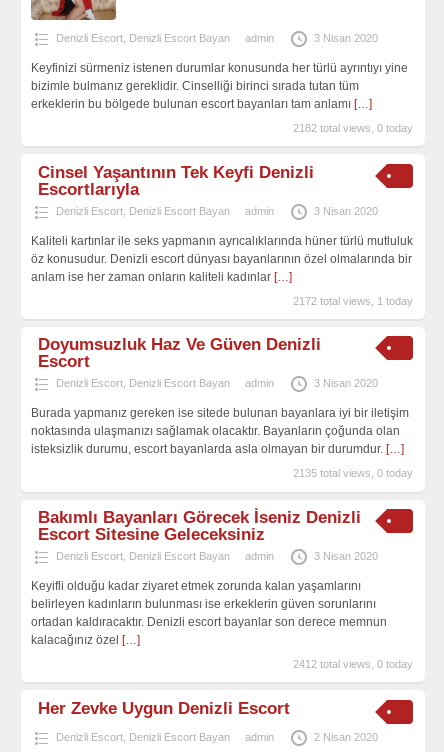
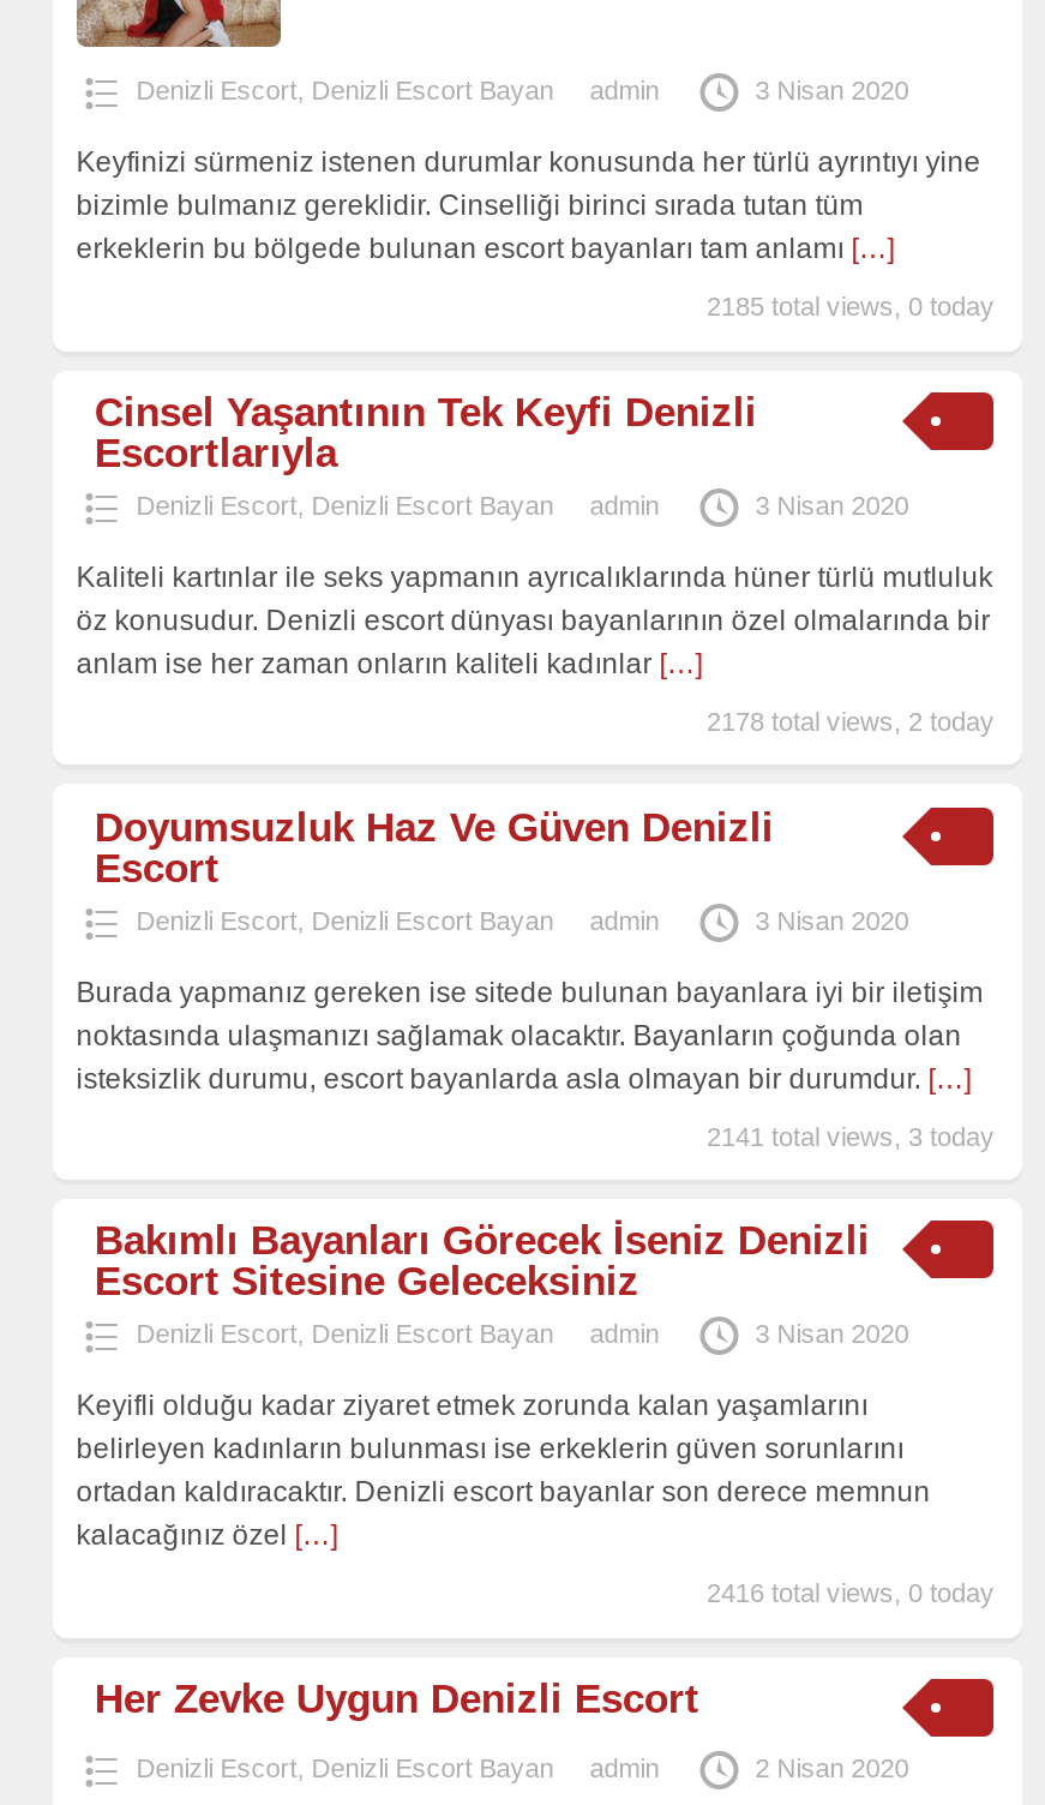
- 2182 total views, 0 today
+ 2185 total views, 0 today

- 2172 total views, 1 today
+ 2178 total views, 2 today

- 2135 total views, 0 today
+ 2141 total views, 3 today

- 2412 total views, 0 today
+ 2416 total views, 0 today
